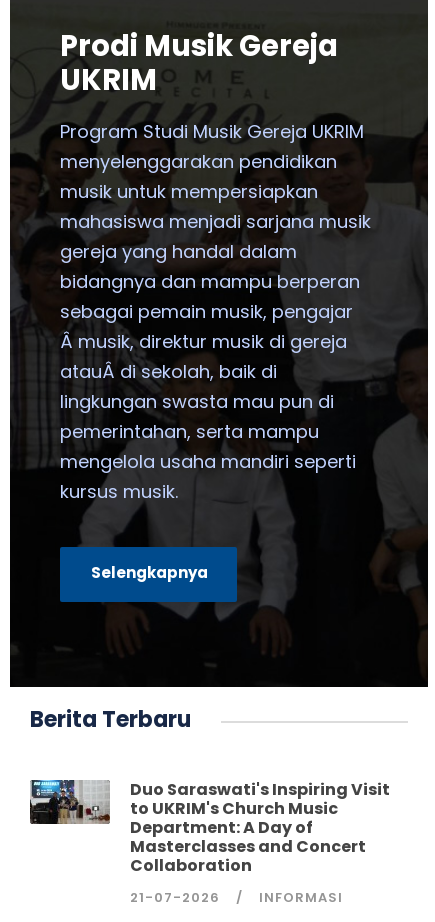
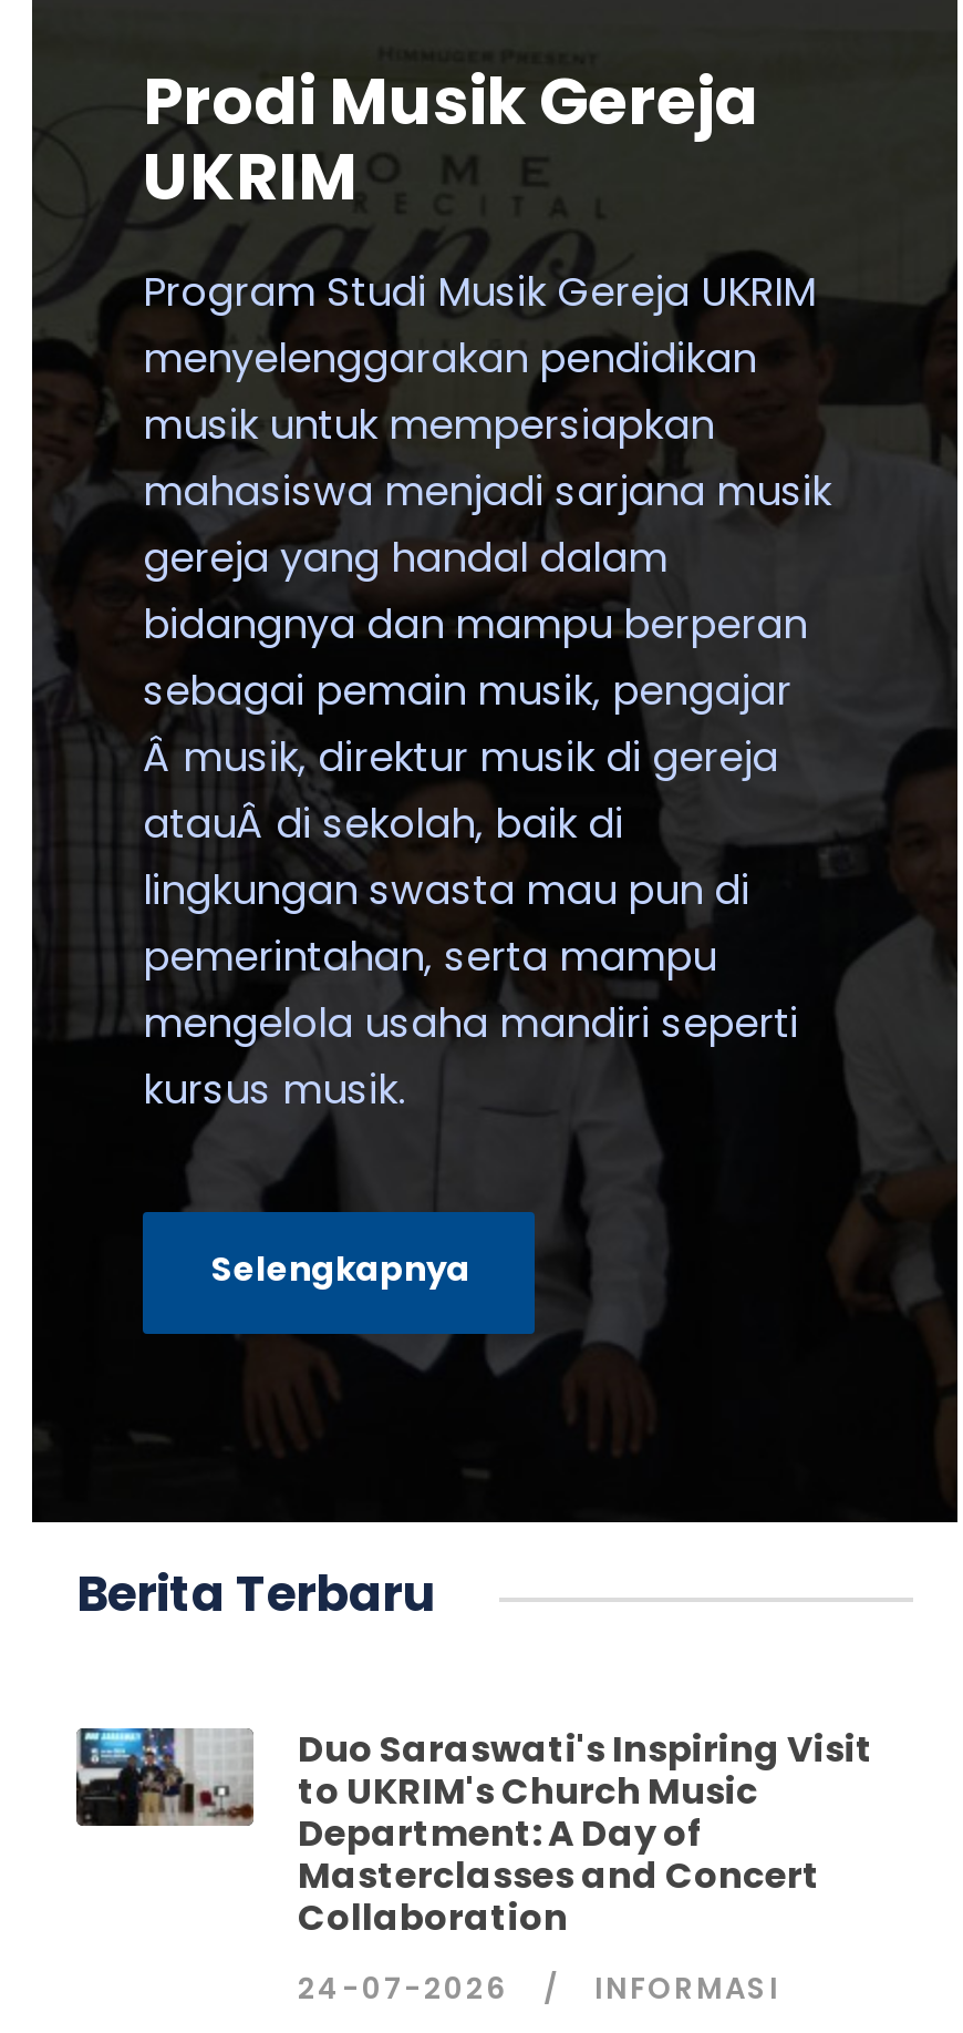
- 21-07-2026
+ 24-07-2026
